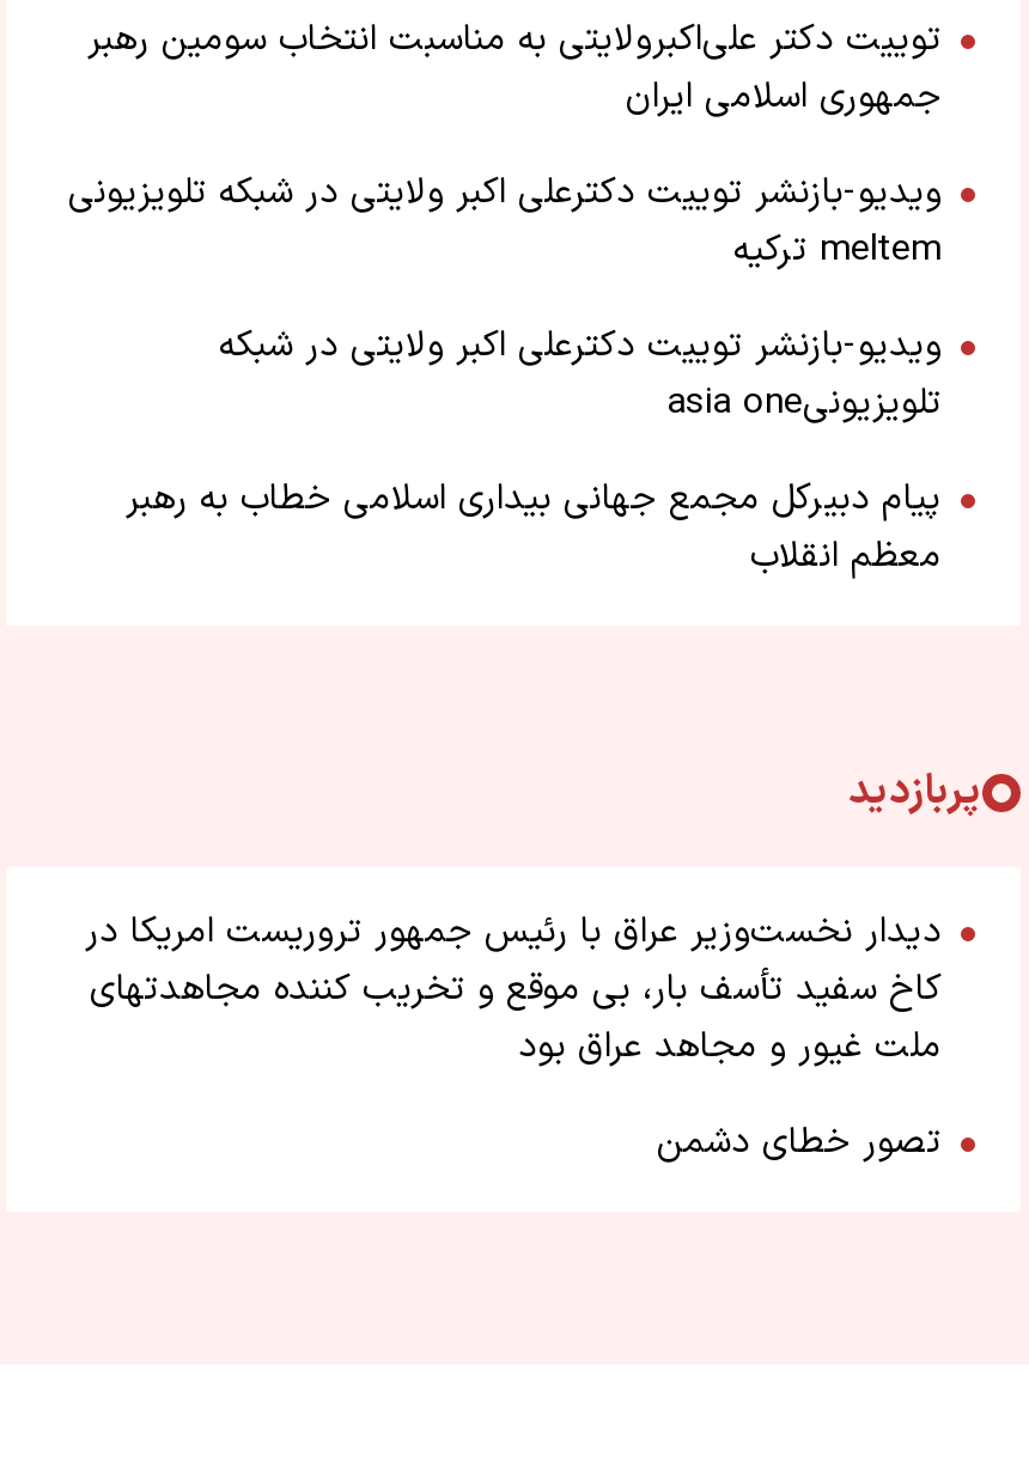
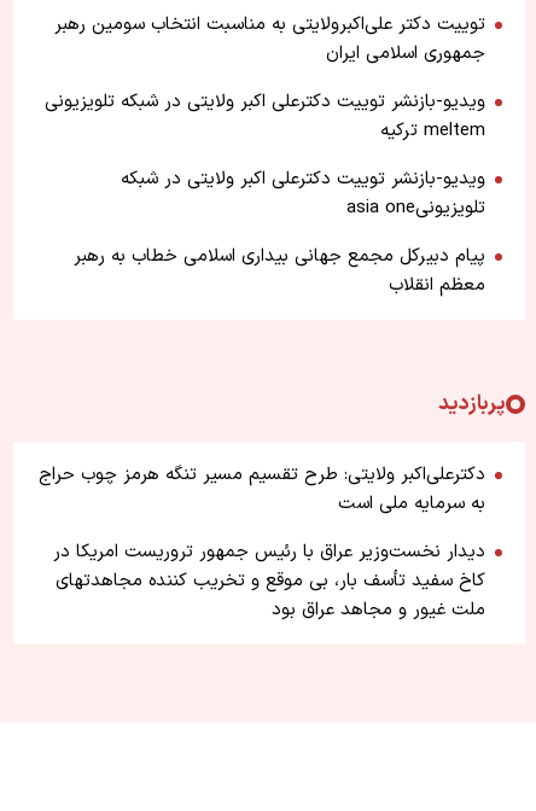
+ دکترعلی‌اکبر ولایتی: طرح تقسیم مسیر تنگه هرمز چوب حراج
+ به سرمایه ملی است

moved down: دیدار نخست‌وزیر عراق با رئیس جمهور تروریست امریکا در | کاخ سفید تأسف بار، بی موقع و تخریب کننده مجاهدتهای | ملت غیور و مجاهد عراق بود

- تصور خطای دشمن
